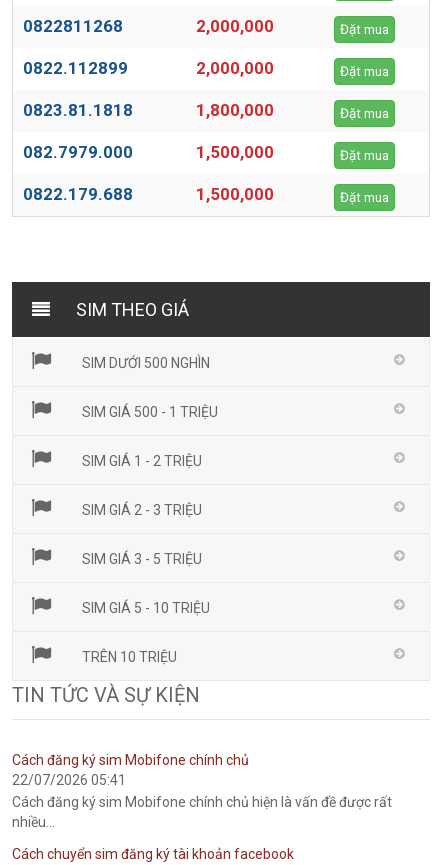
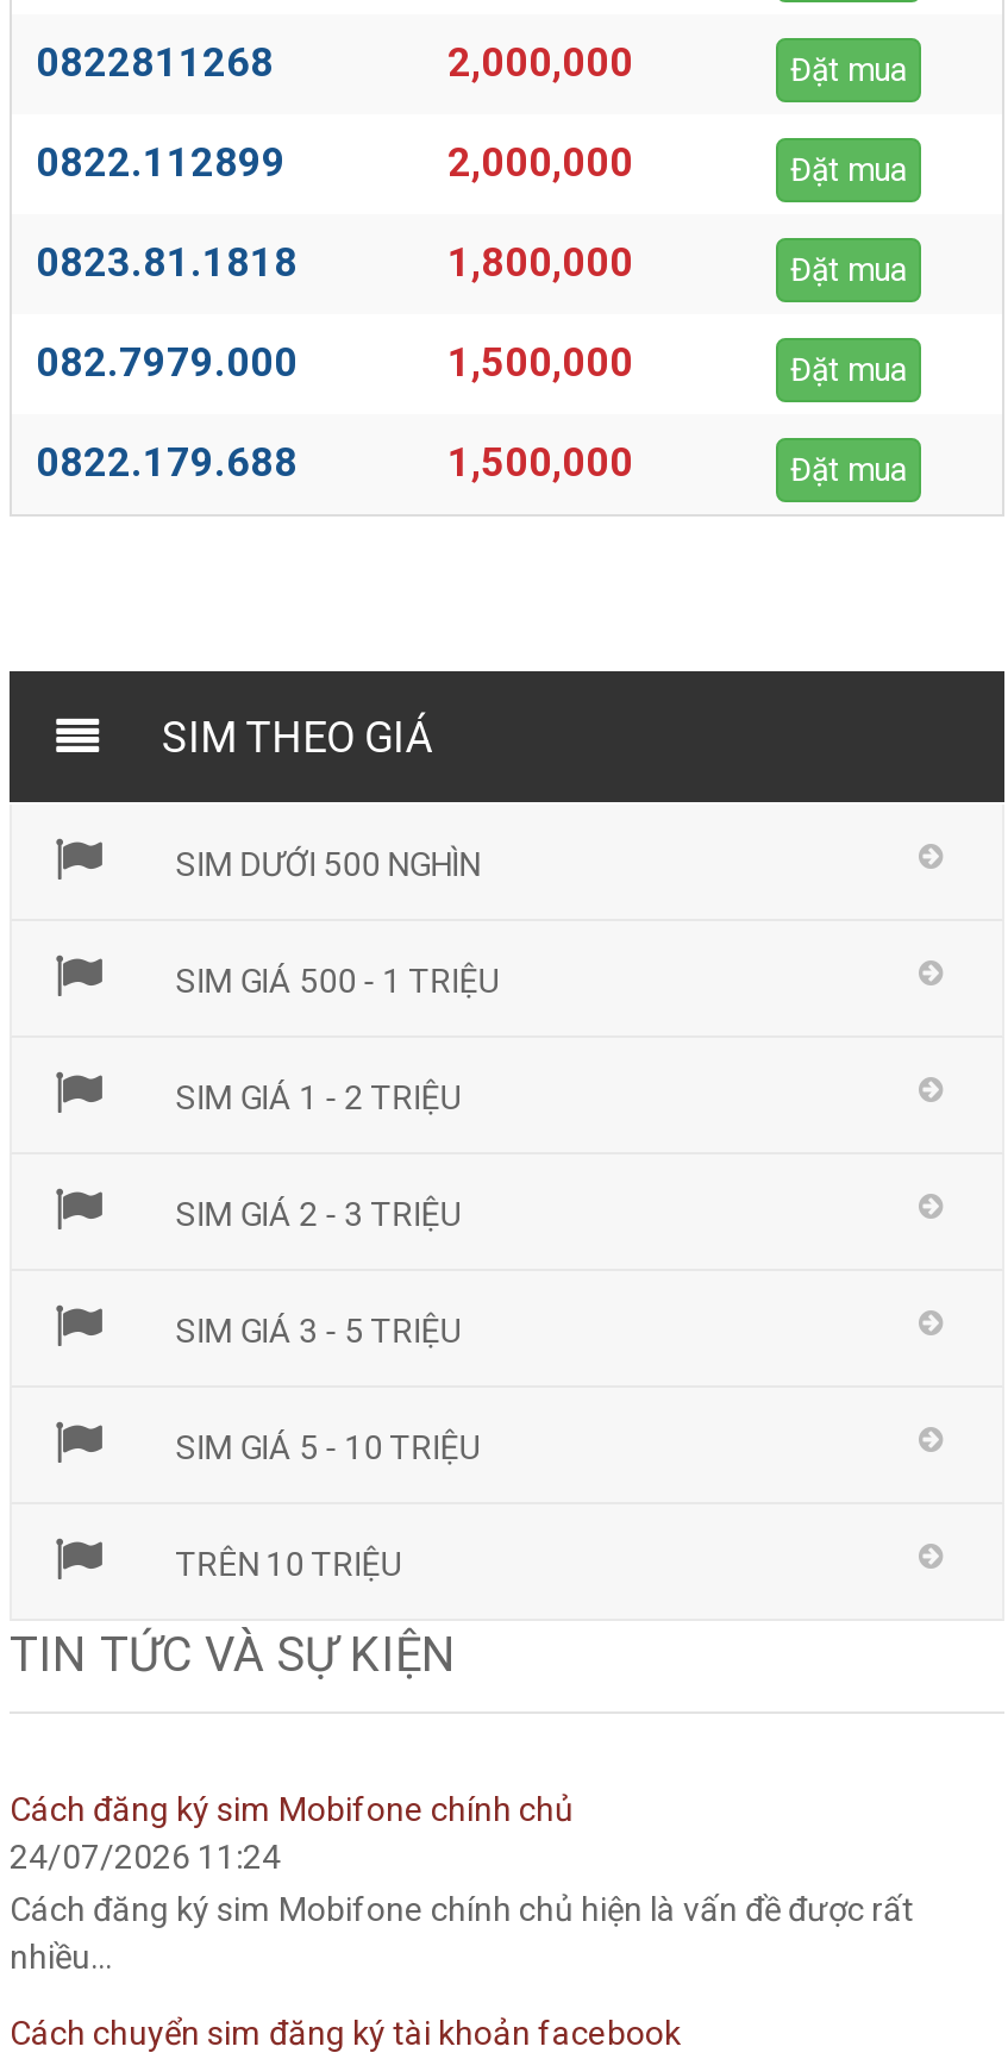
- 22/07/2026 05:41
+ 24/07/2026 11:24
